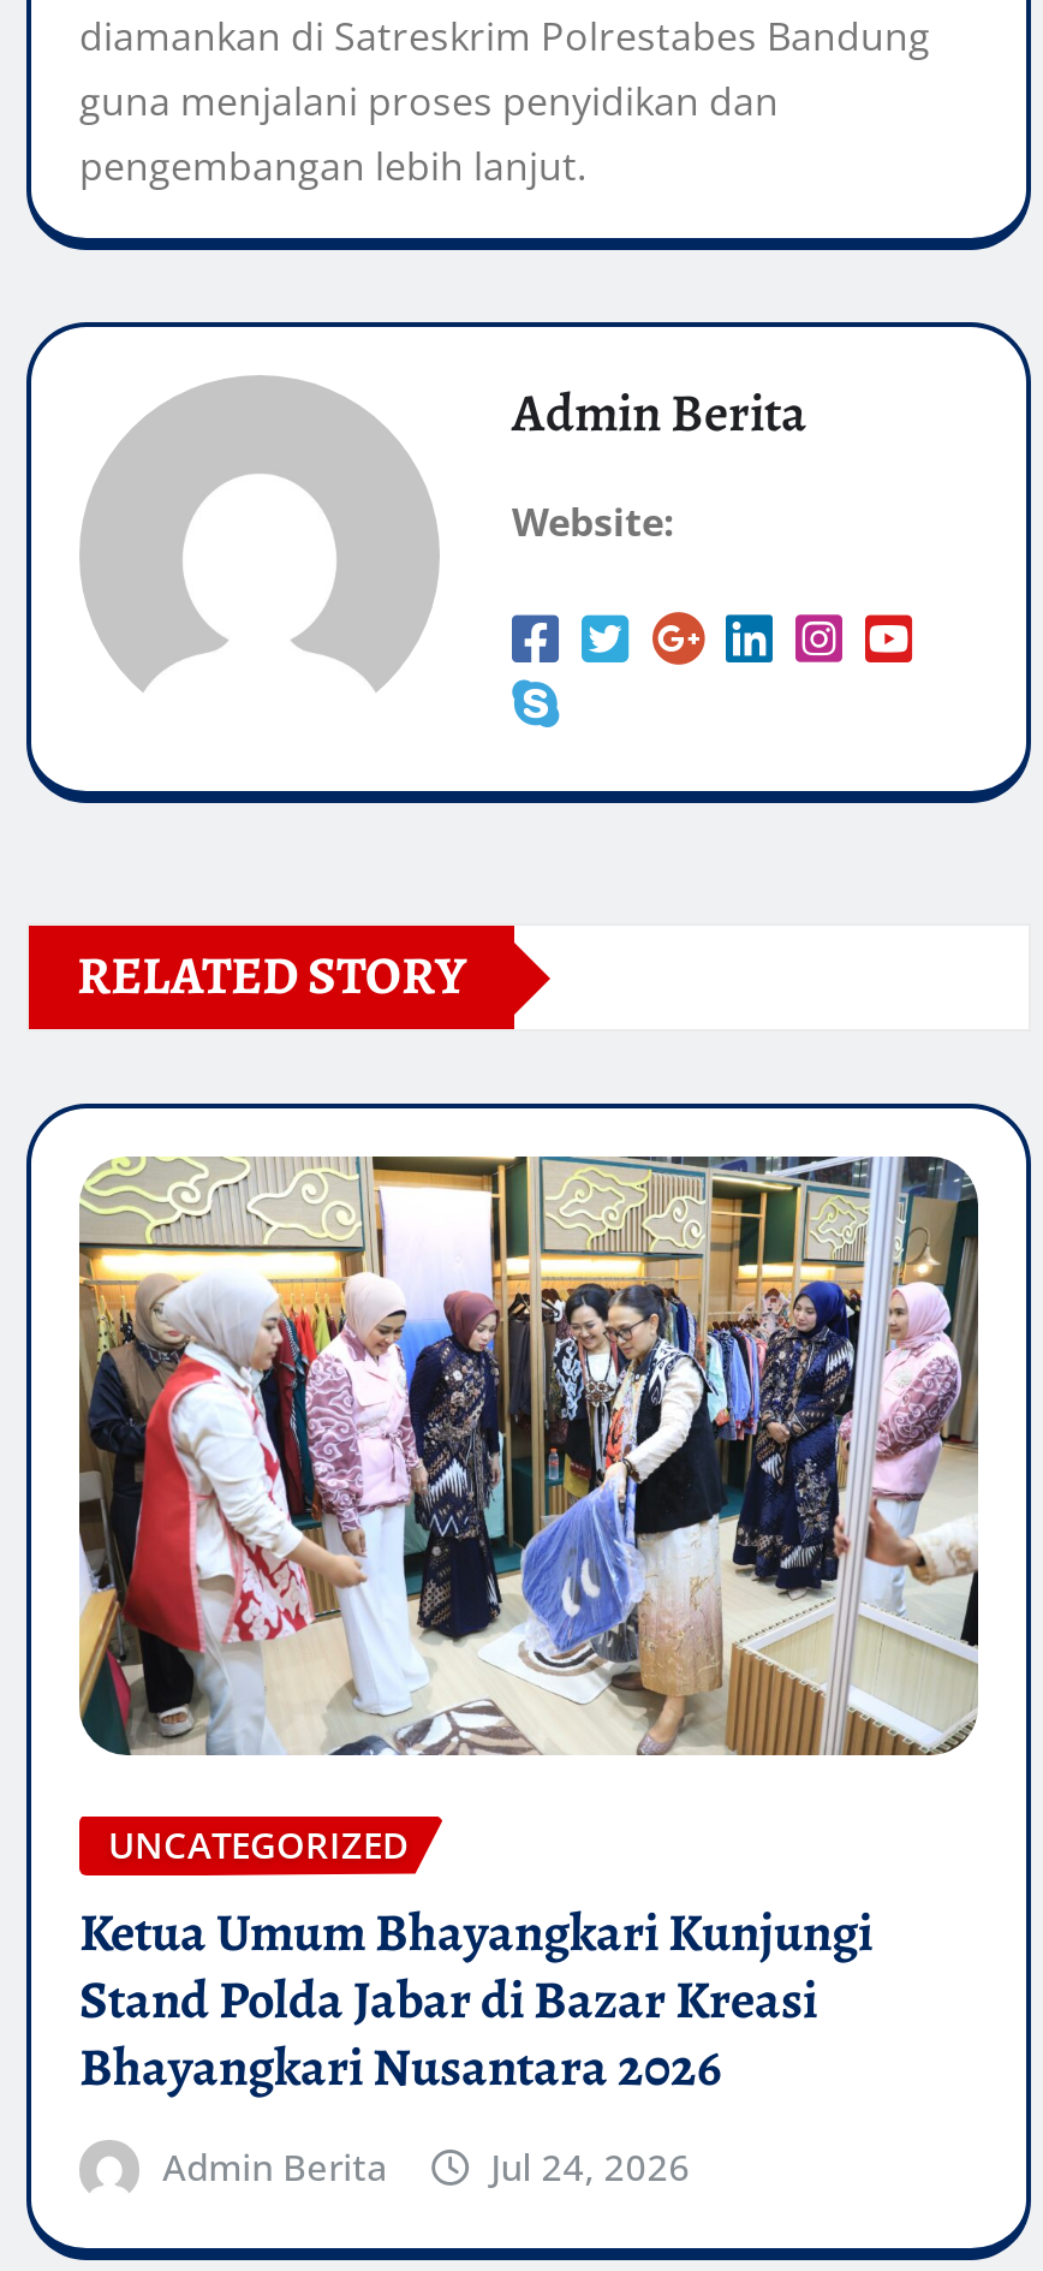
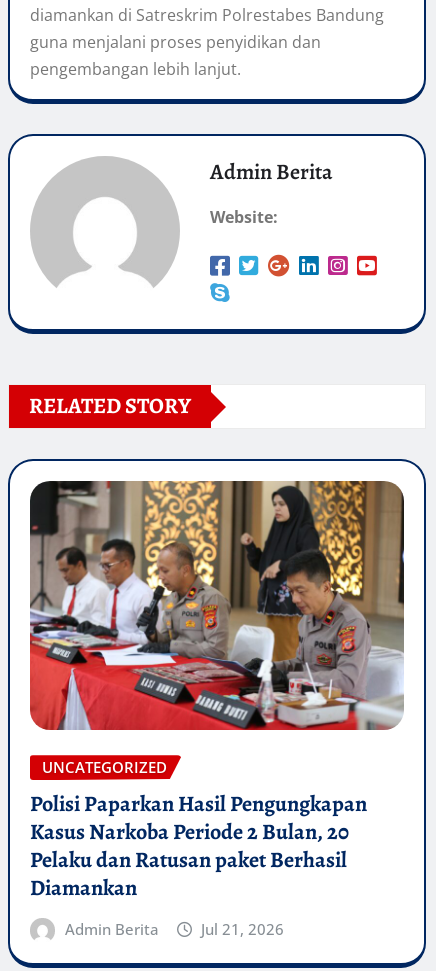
- [image]
+ [image]

- Ketua Umum Bhayangkari Kunjungi
- Stand Polda Jabar di Bazar Kreasi
- Bhayangkari Nusantara 2026
+ Polisi Paparkan Hasil Pengungkapan
+ Kasus Narkoba Periode 2 Bulan, 20
+ Pelaku dan Ratusan paket Berhasil
+ Diamankan

- Jul 24, 2026
+ Jul 21, 2026
